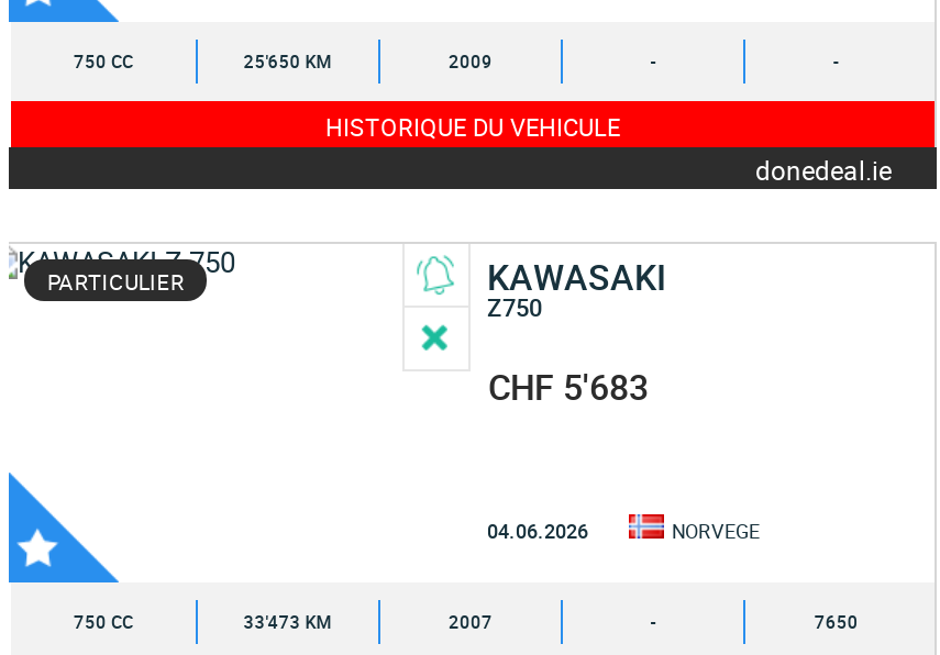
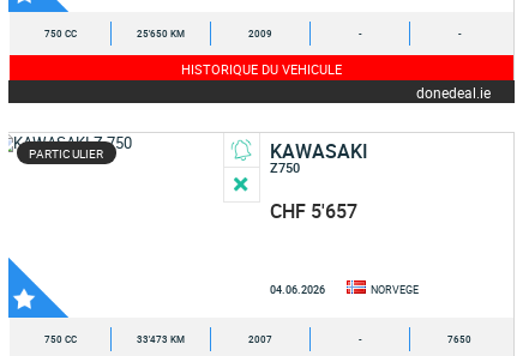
- CHF 5'683
+ CHF 5'657
